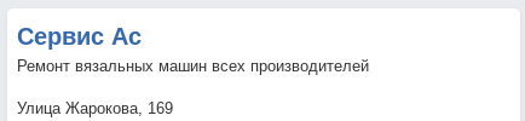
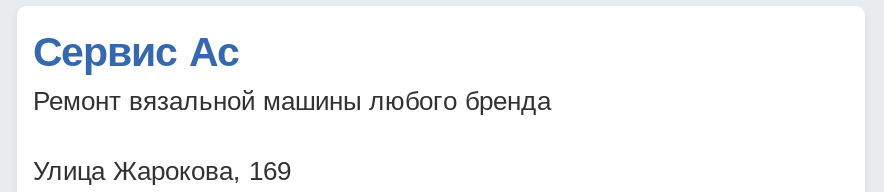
- Ремонт вязальных машин всех производителей
+ Ремонт вязальной машины любого бренда
